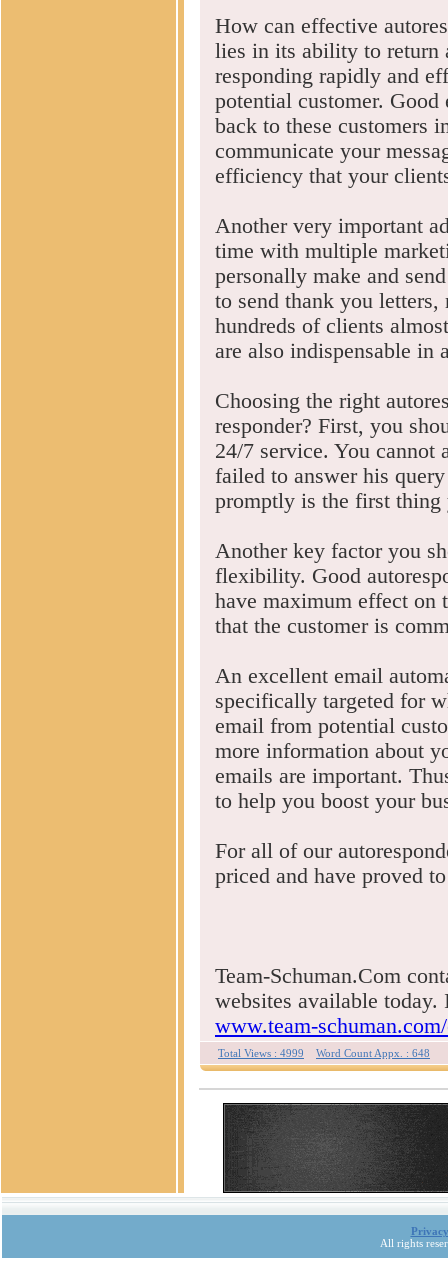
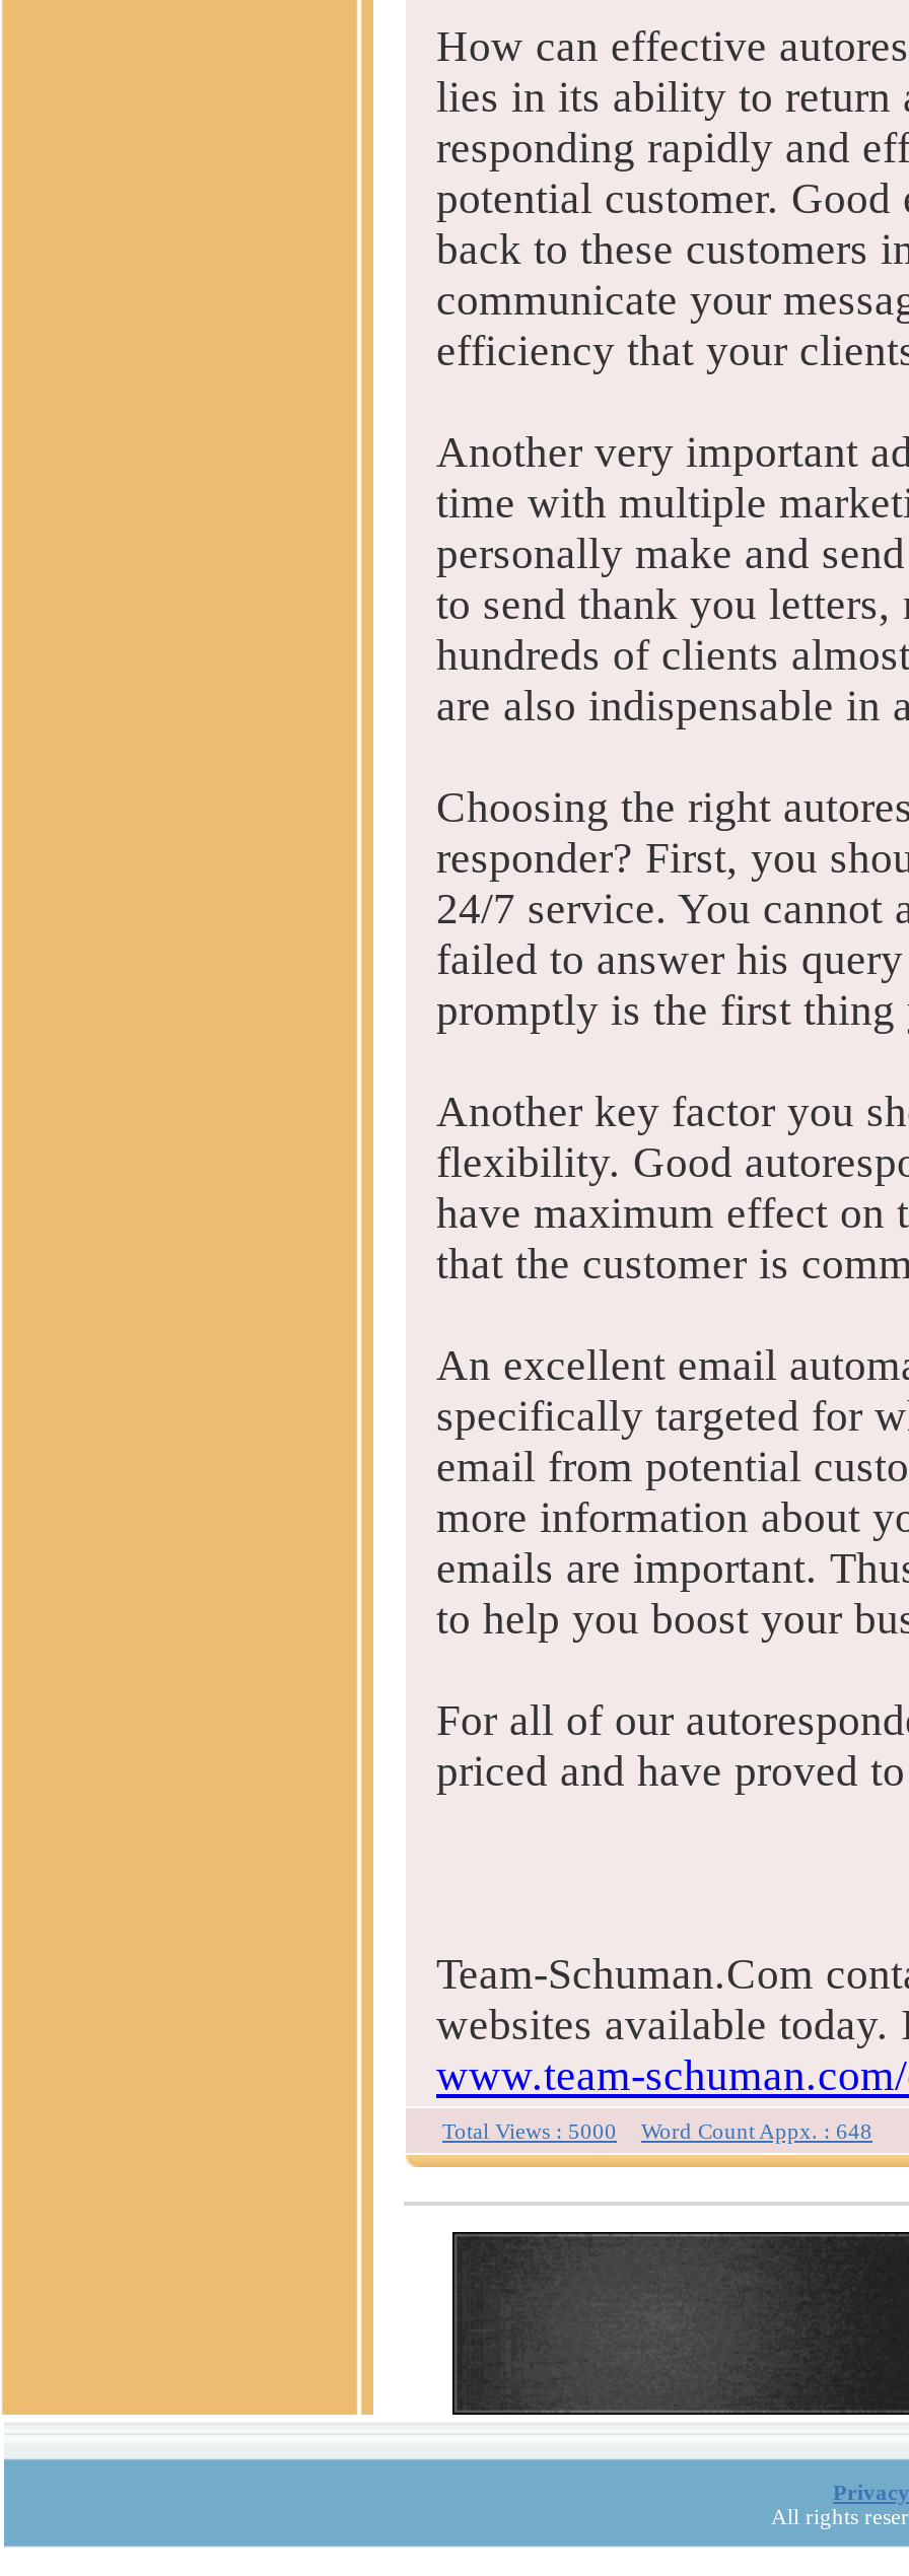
- Total Views : 4999 Word Count Appx. : 648
+ Total Views : 5000 Word Count Appx. : 648
